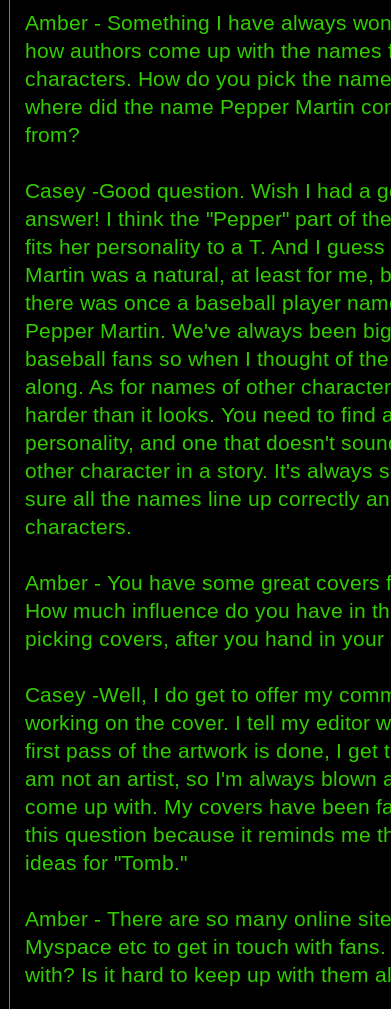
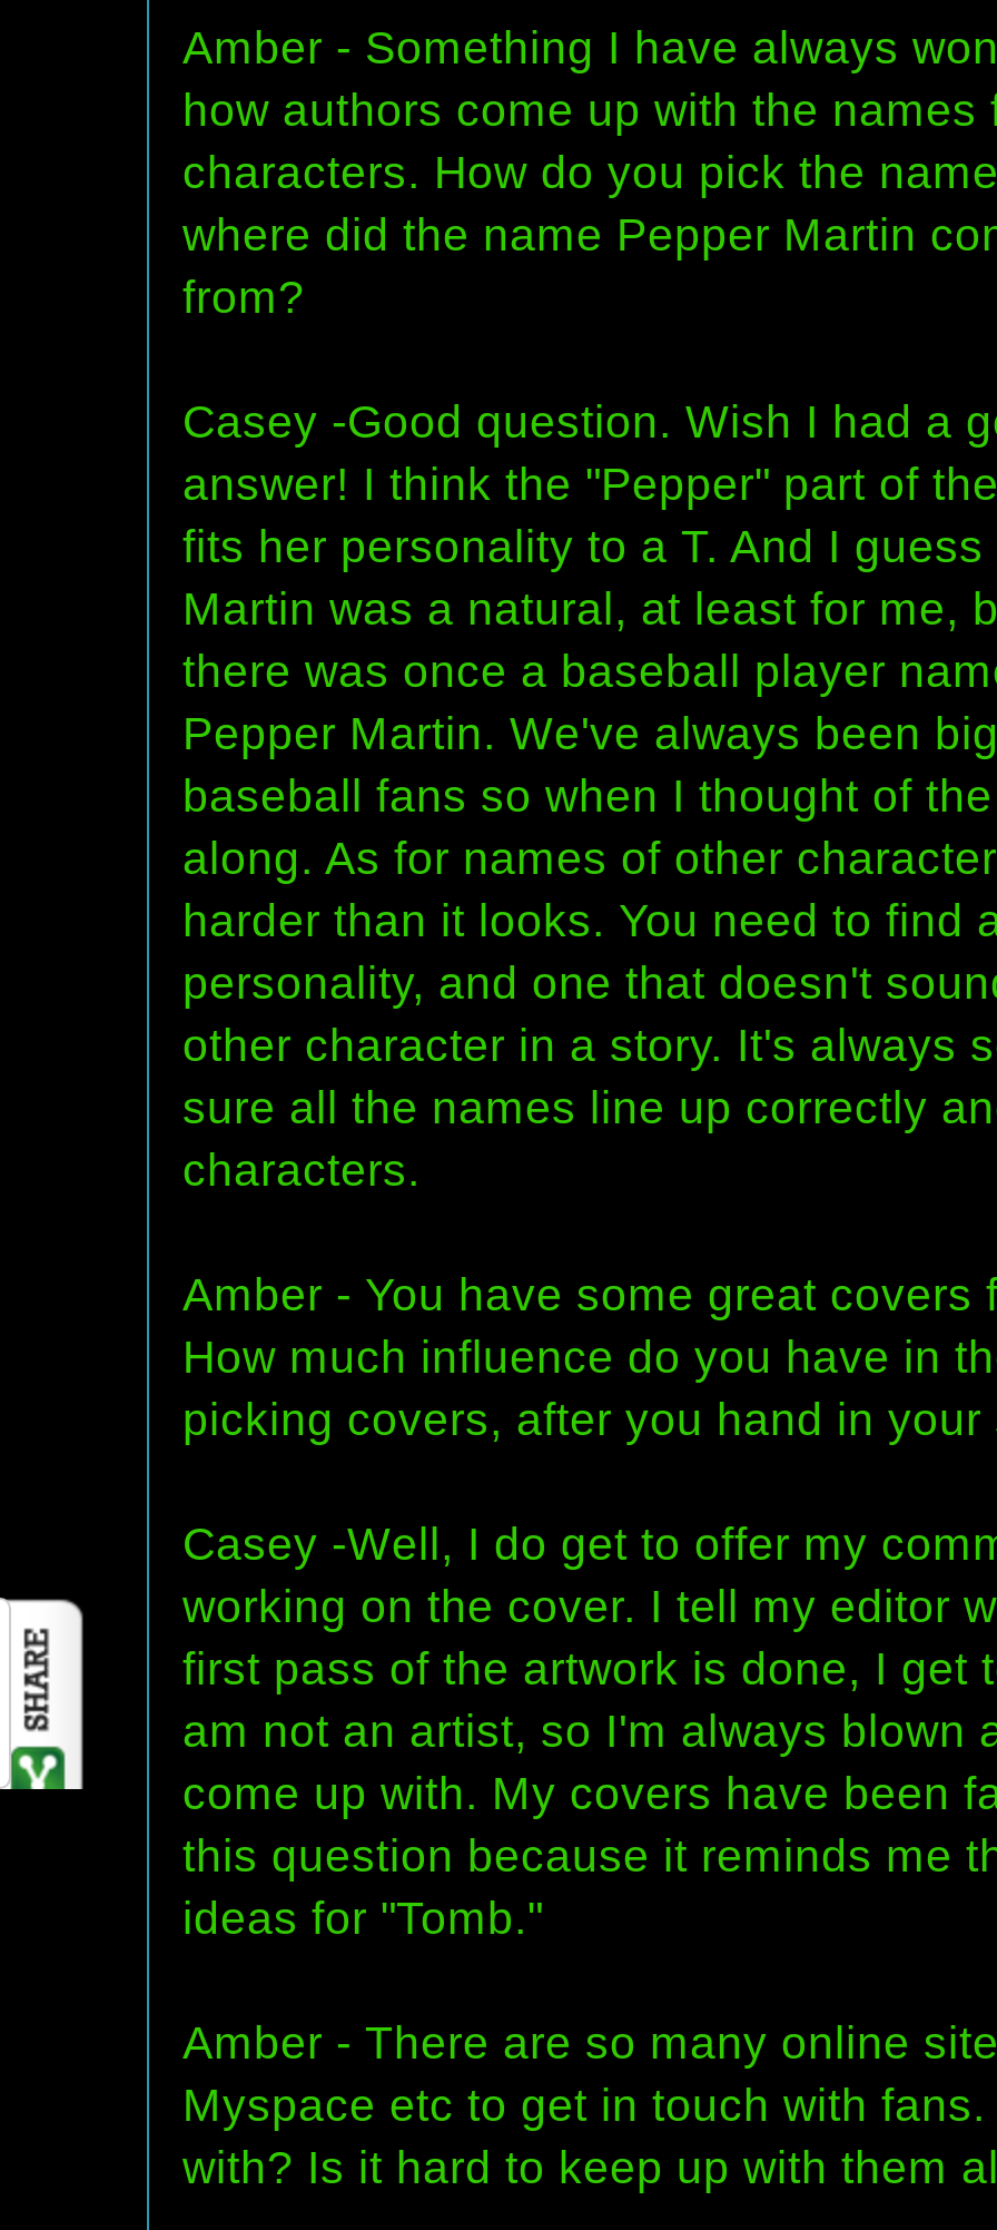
+ [image]
